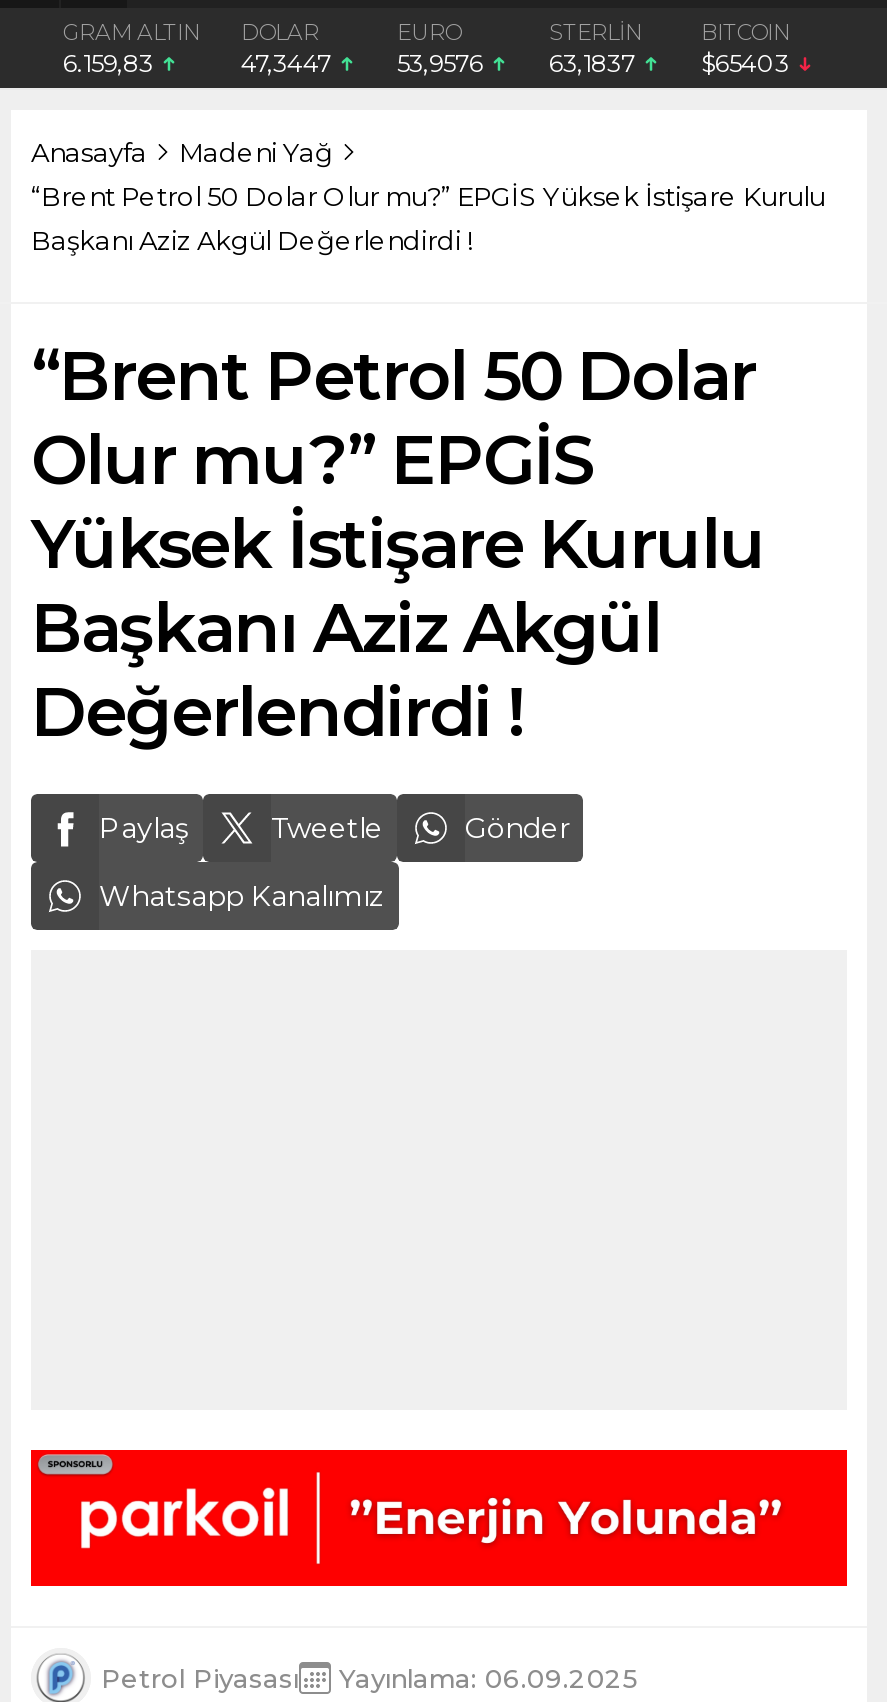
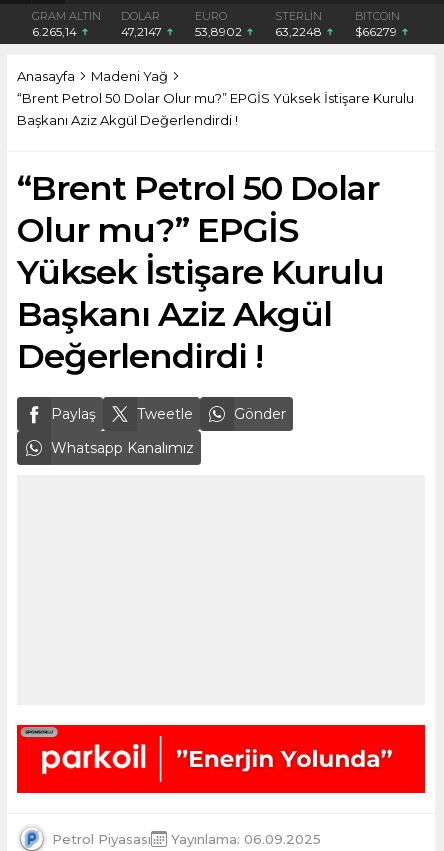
- 6.159,83
+ 6.265,14

- 47,3447
+ 47,2147

- 53,9576
+ 53,8902

- 63,1837
+ 63,2248

- $65403
+ $66279
